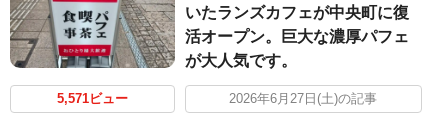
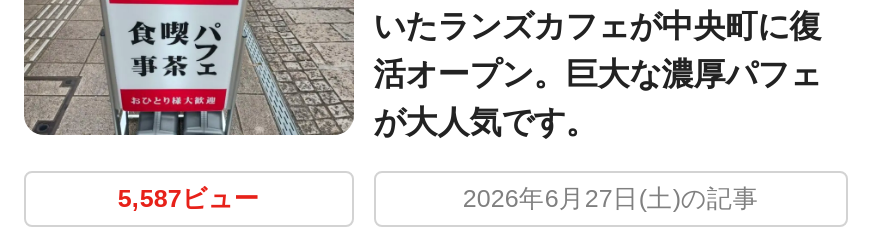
- 5,571ビュー
+ 5,587ビュー
